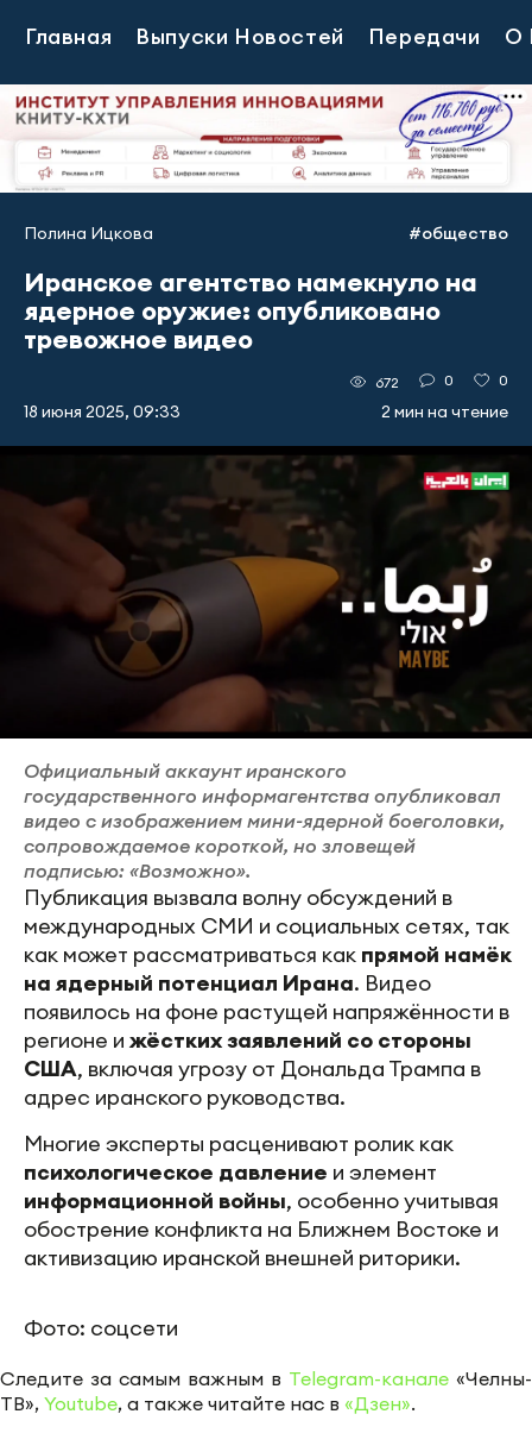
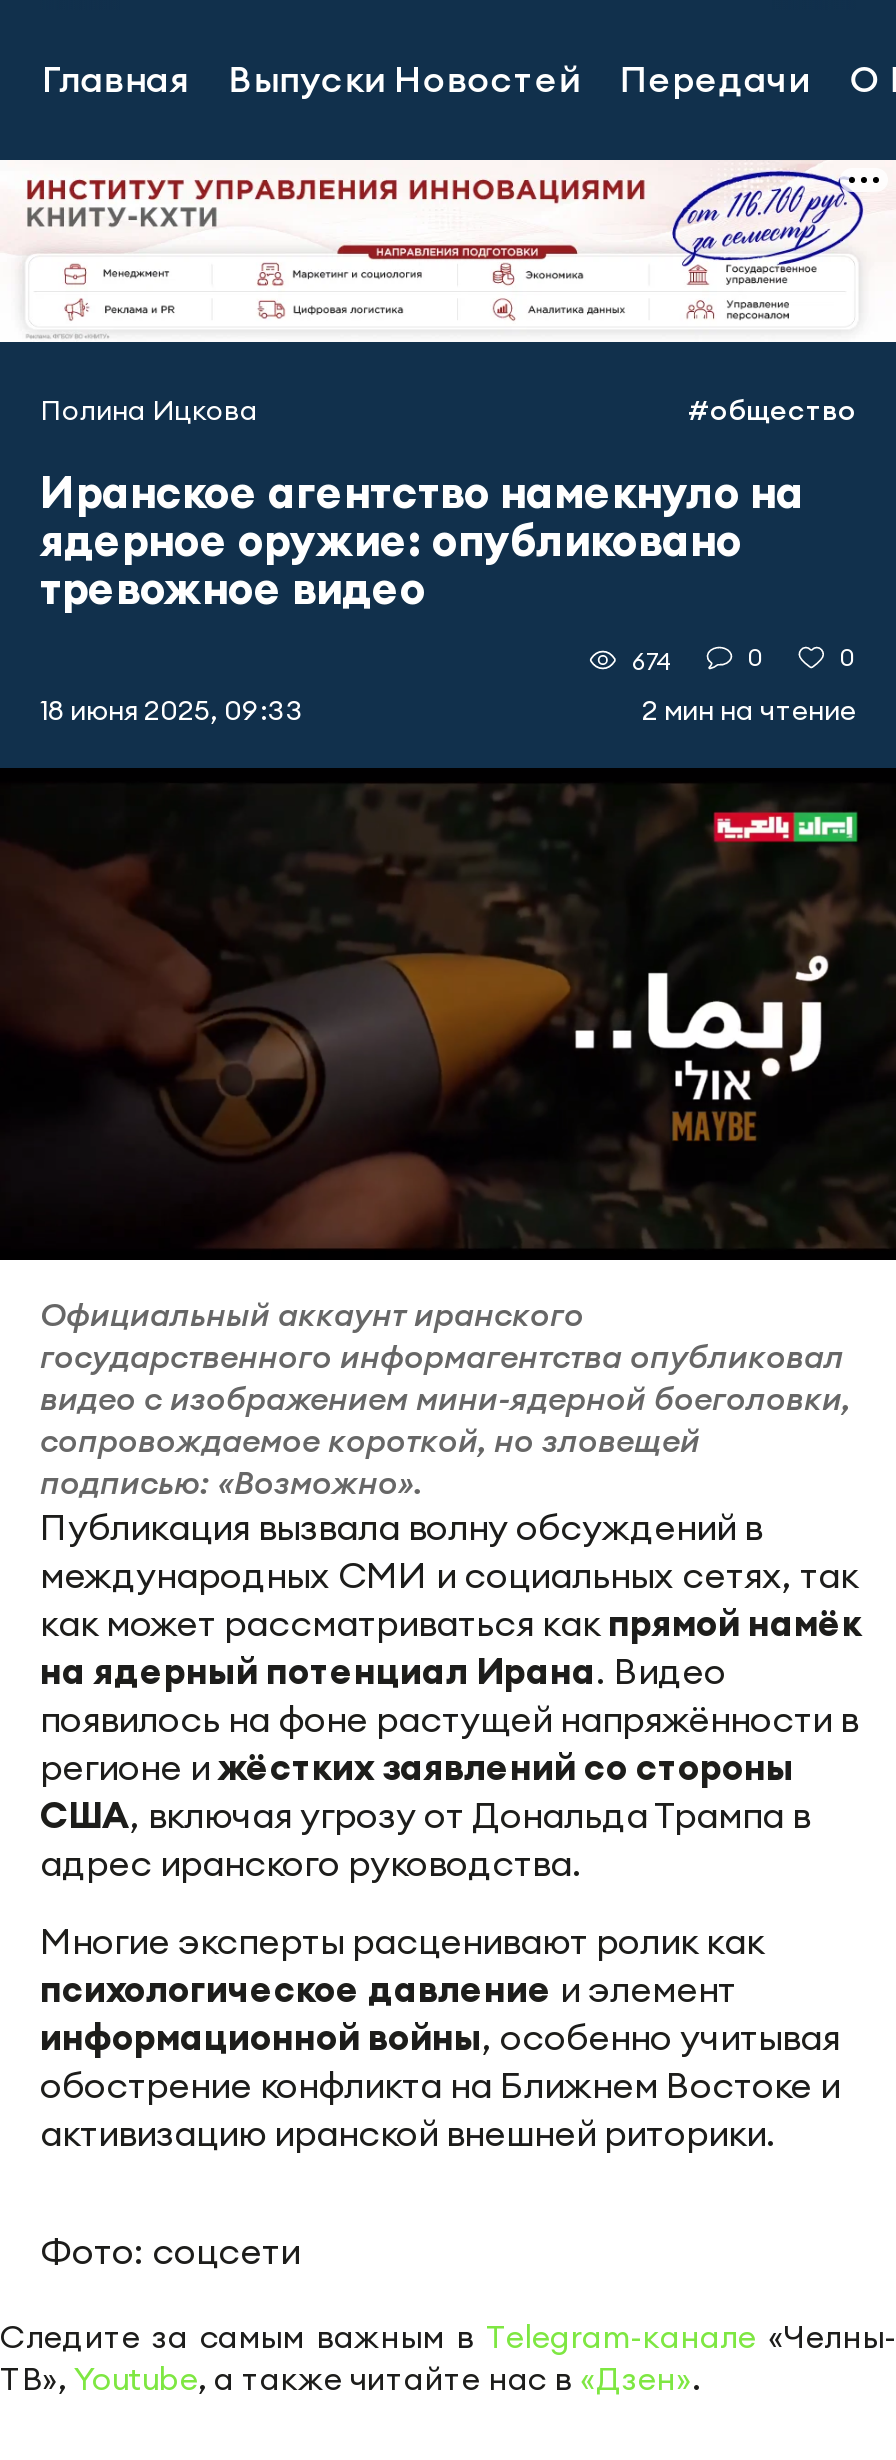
- 672
+ 674
